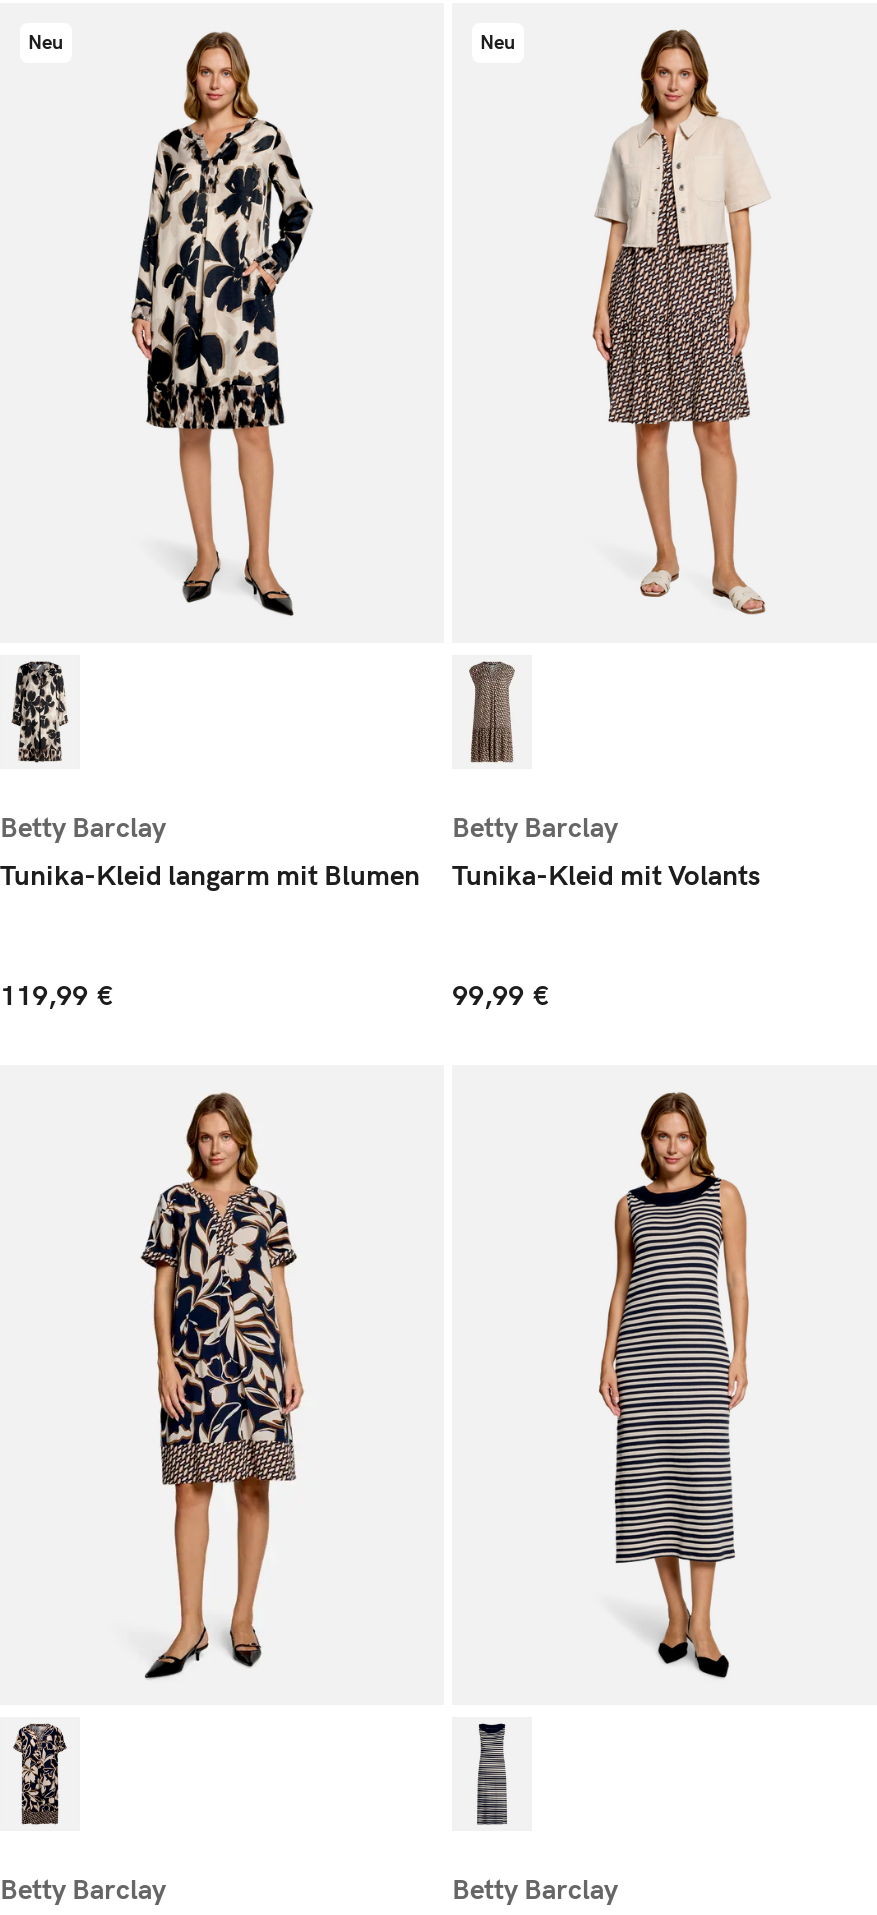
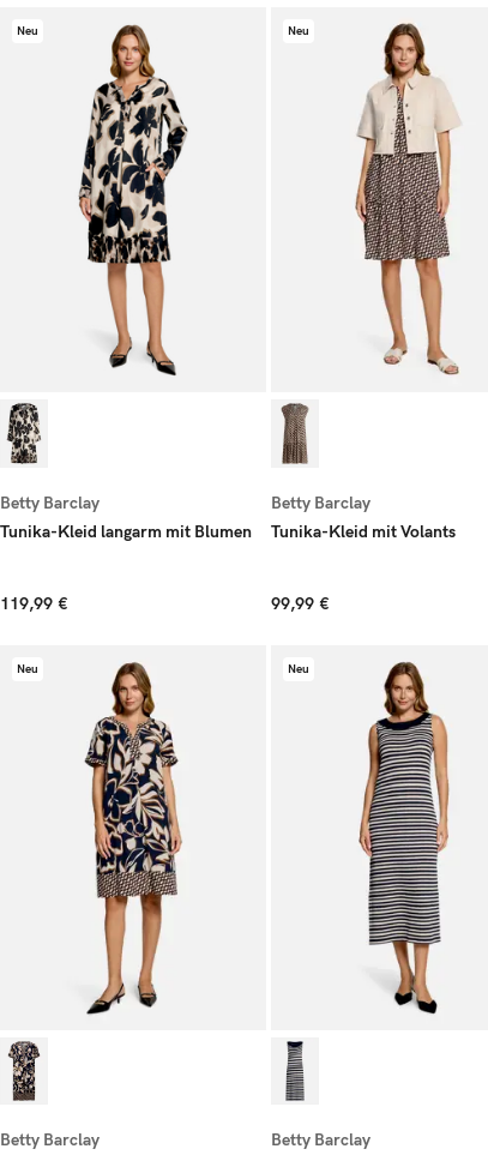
+ Neu

+ Neu
